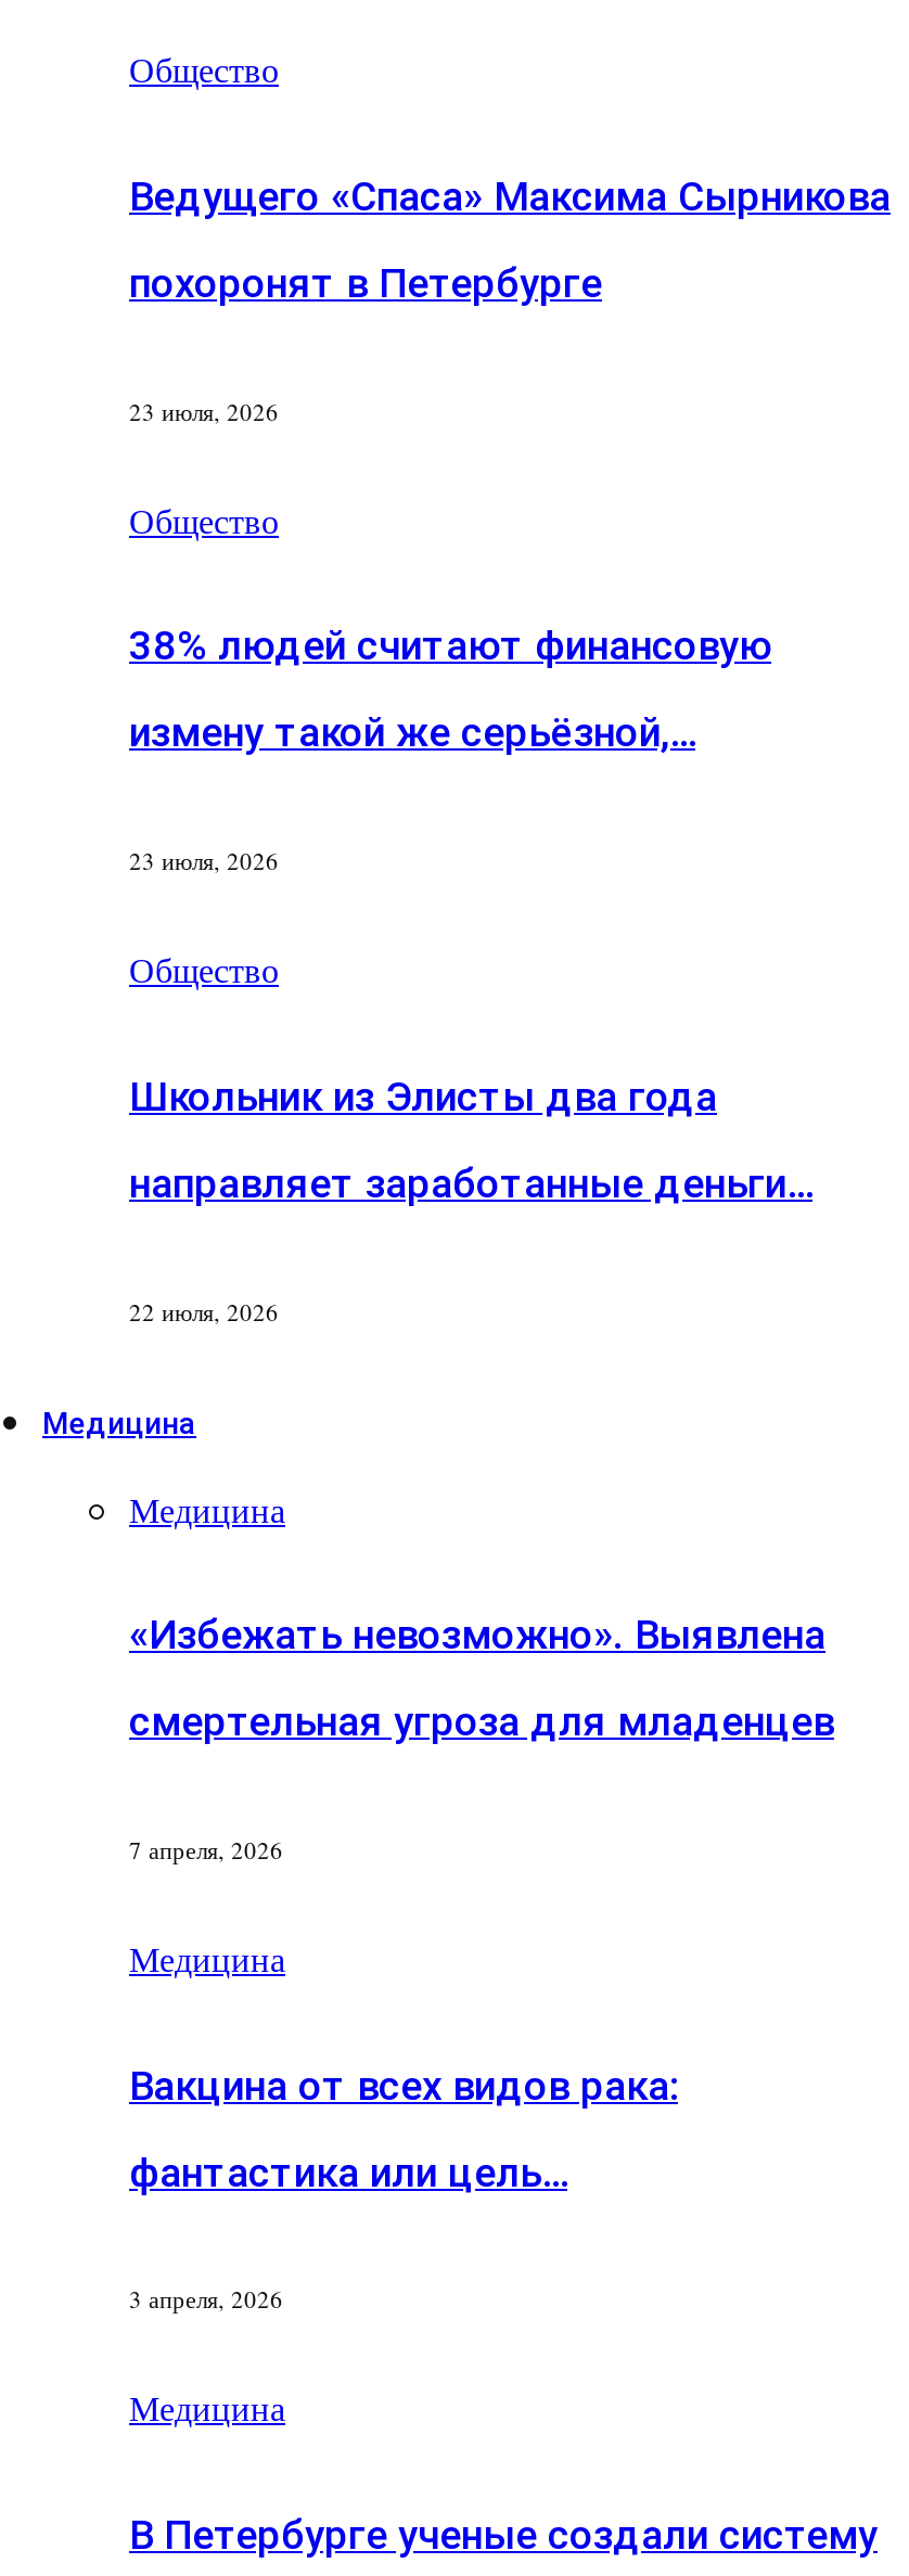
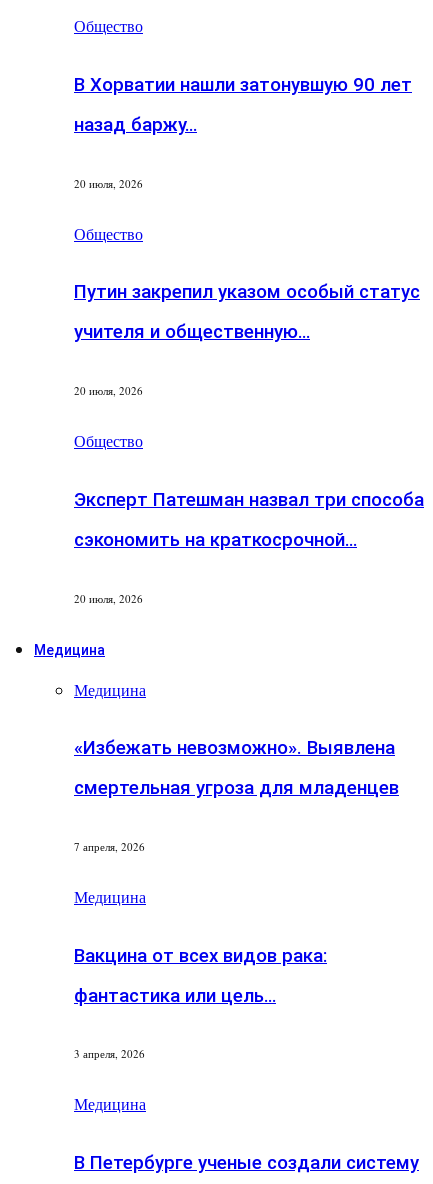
- Ведущего «Спаса» Максима Сырникова
+ В Хорватии нашли затонувшую 90 лет

- похоронят в Петербурге
+ назад баржу…

- 23 июля, 2026
+ 20 июля, 2026

- 38% людей считают финансовую
+ Путин закрепил указом особый статус

- измену такой же серьёзной,…
+ учителя и общественную…

- 23 июля, 2026
+ 20 июля, 2026

- Школьник из Элисты два года
+ Эксперт Патешман назвал три способа

- направляет заработанные деньги…
+ сэкономить на краткосрочной…

- 22 июля, 2026
+ 20 июля, 2026
